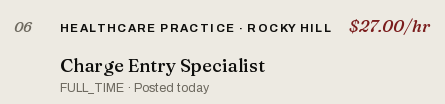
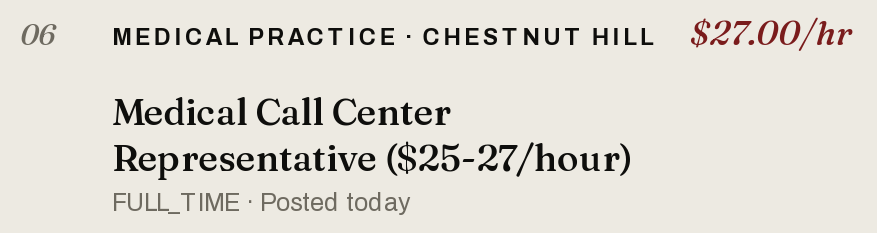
- HEALTHCARE PRACTICE · ROCKY HILL
+ MEDICAL PRACTICE · CHESTNUT HILL

- Charge Entry Specialist
+ Medical Call Center
+ Representative ($25-27/hour)
